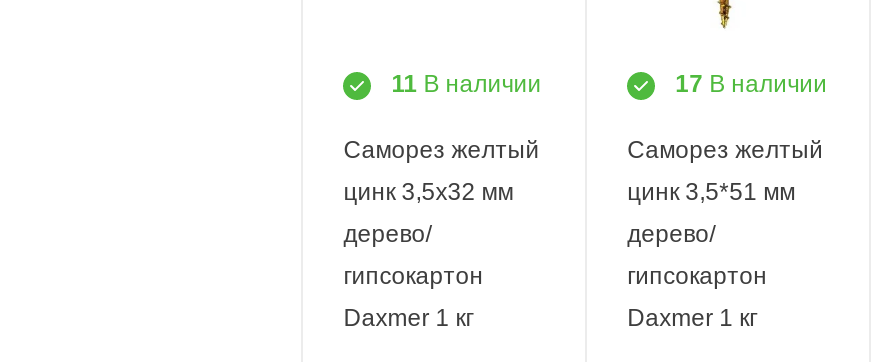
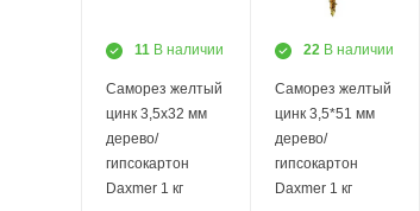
- 17 В наличии
+ 22 В наличии
